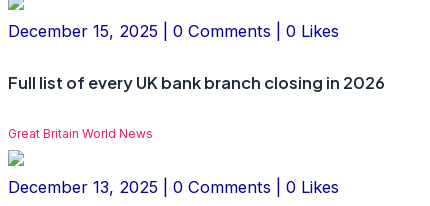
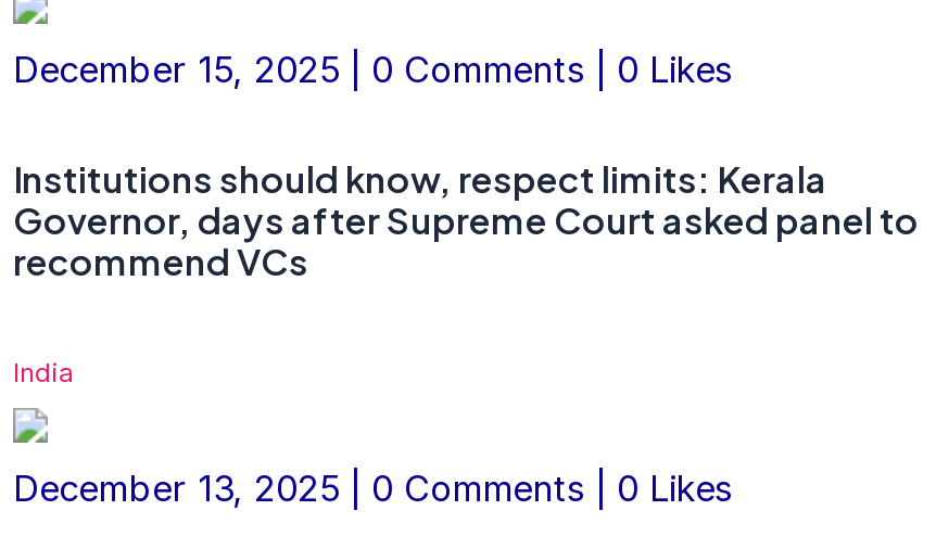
- Full list of every UK bank branch closing in 2026
+ Institutions should know, respect limits: Kerala
+ Governor, days after Supreme Court asked panel to
+ recommend VCs

- Great Britain World News
+ India
